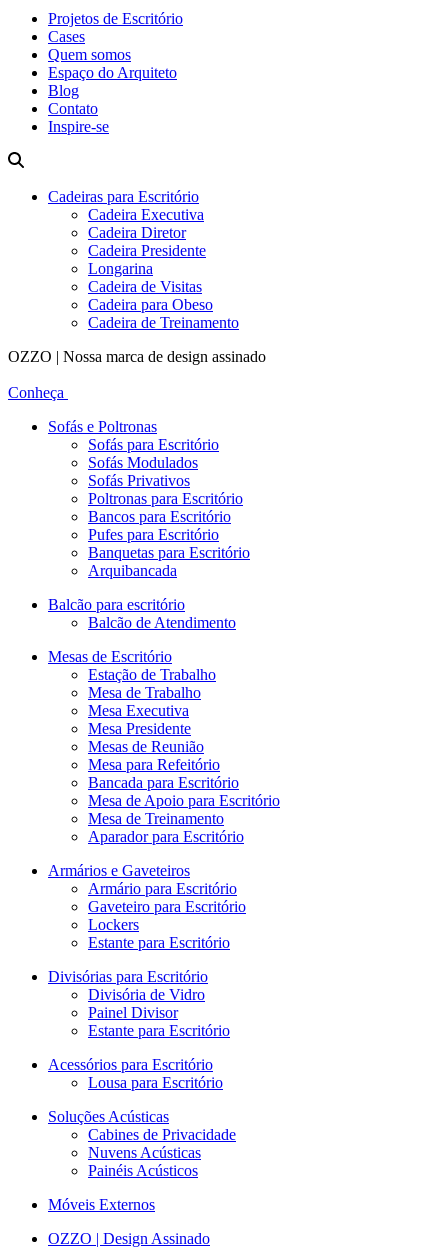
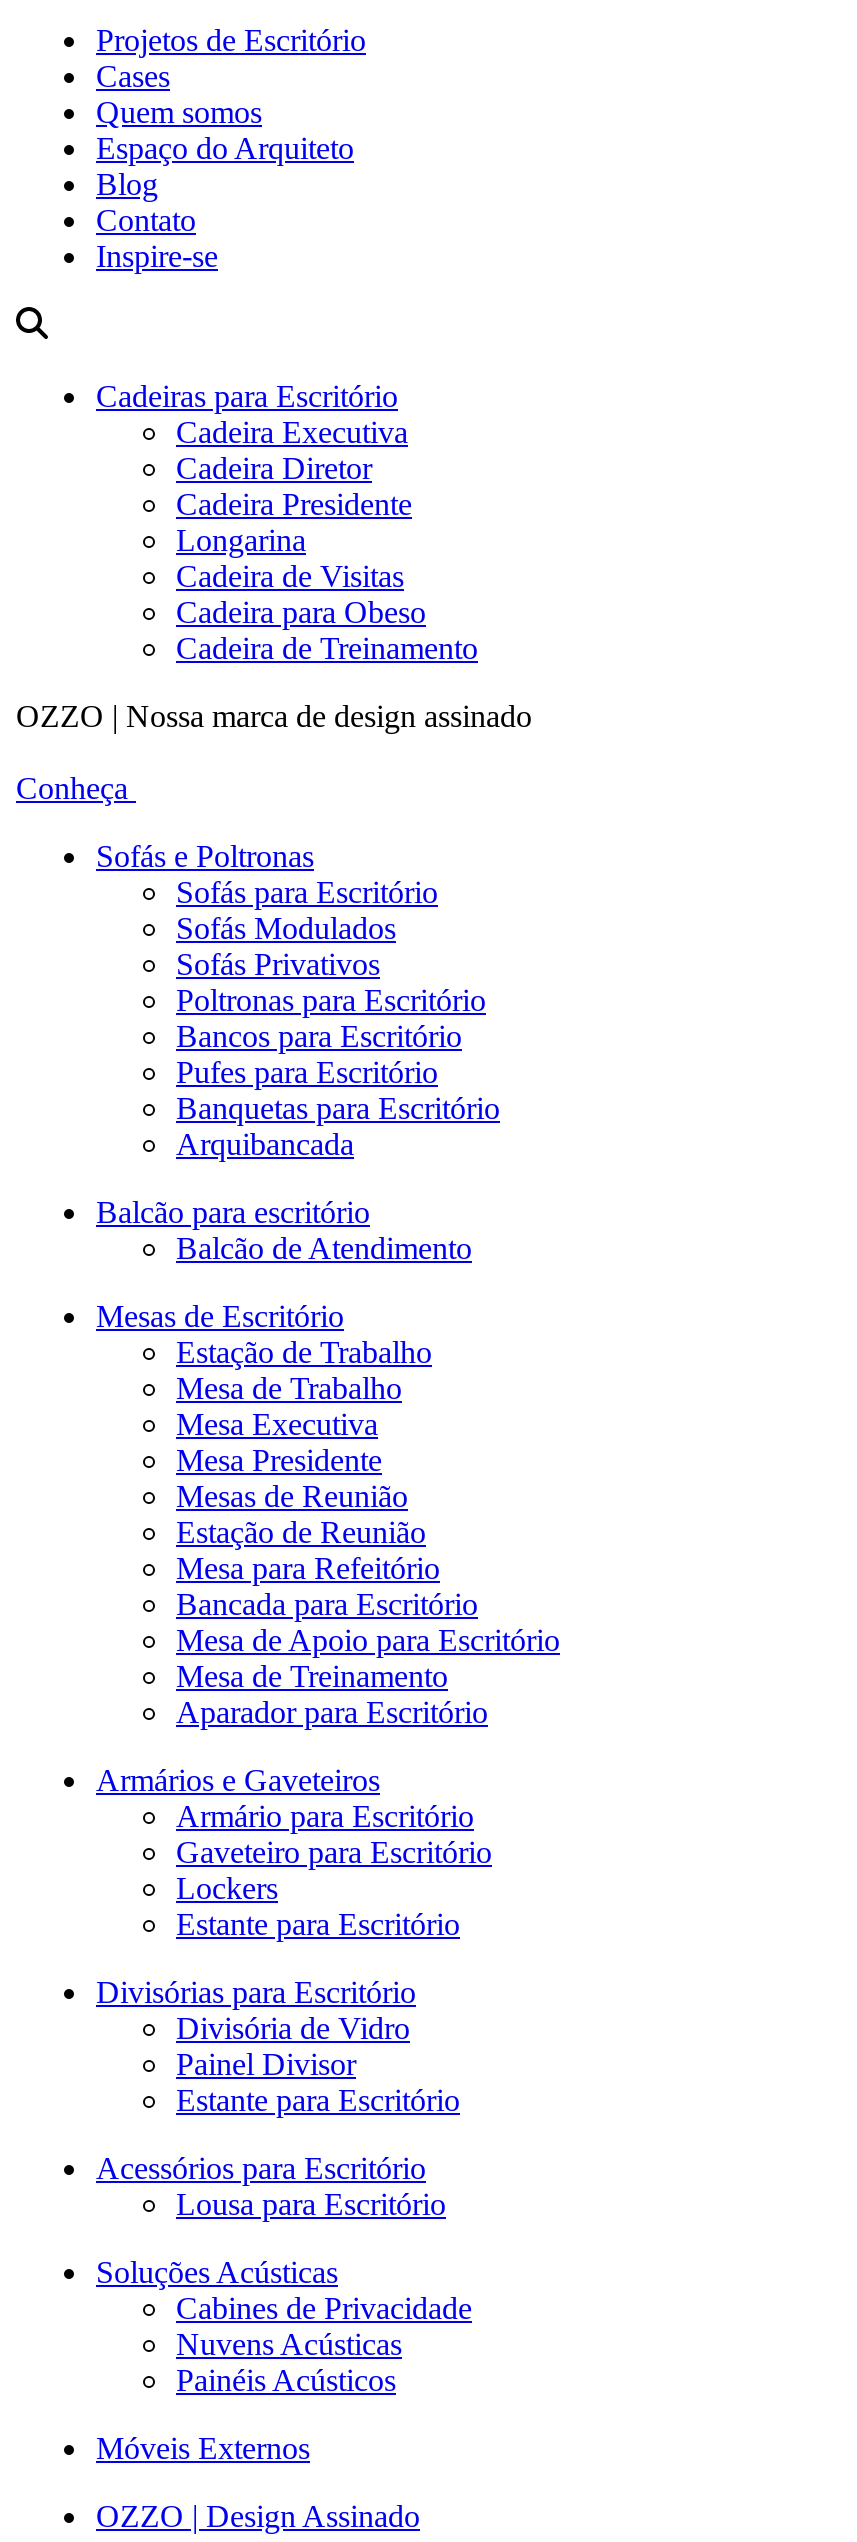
+ Estação de Reunião
